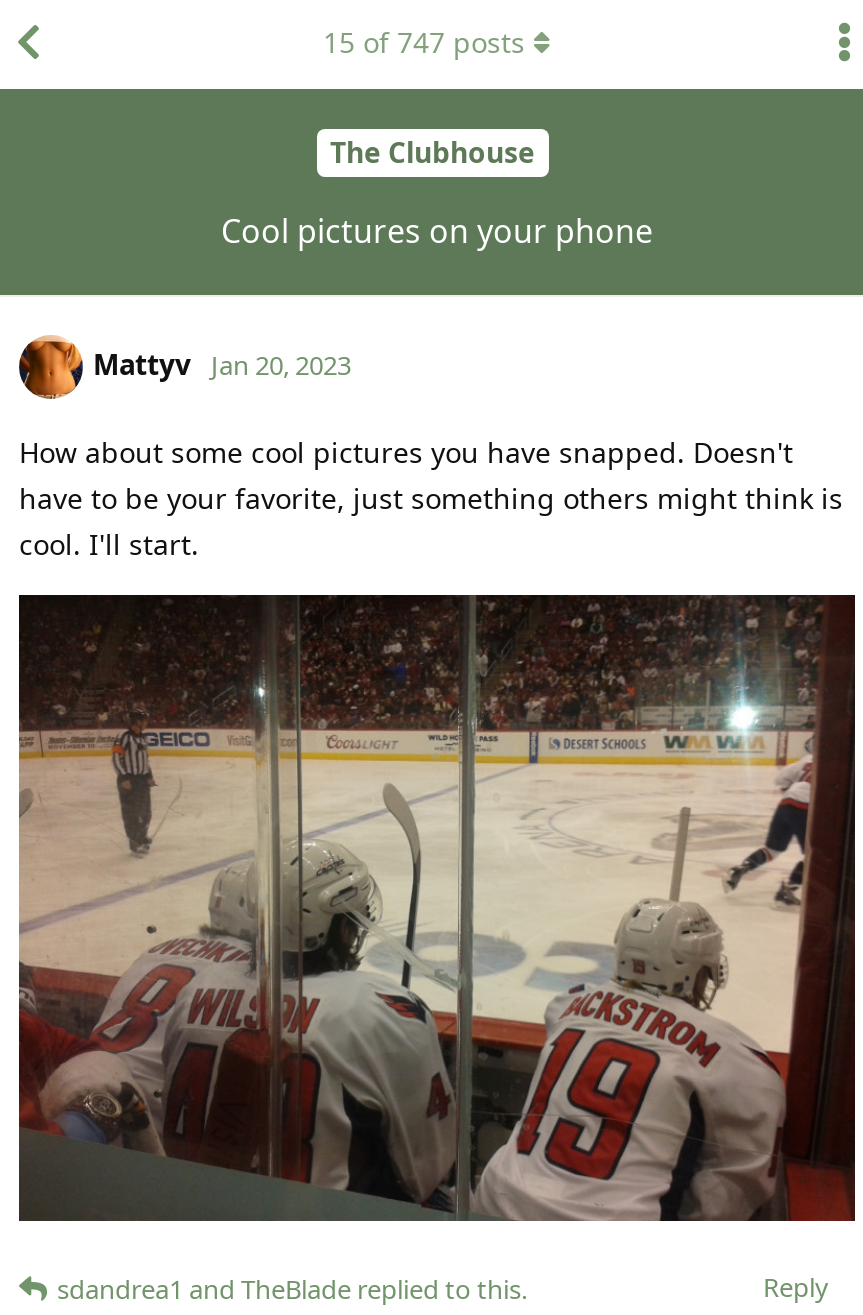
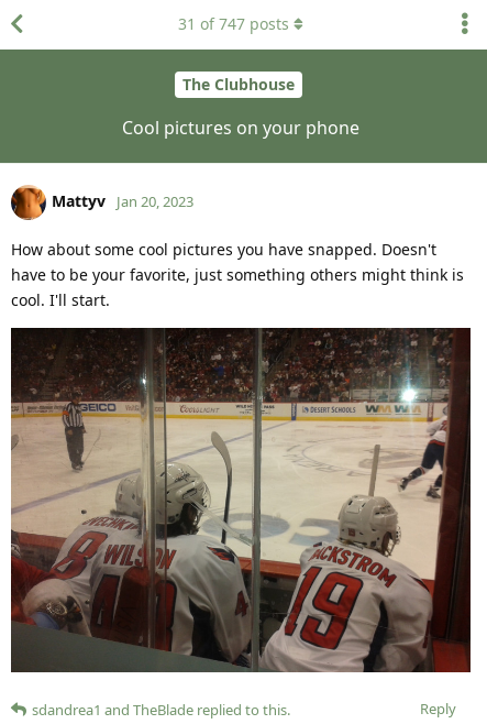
- 15 of 747 posts
+ 31 of 747 posts
